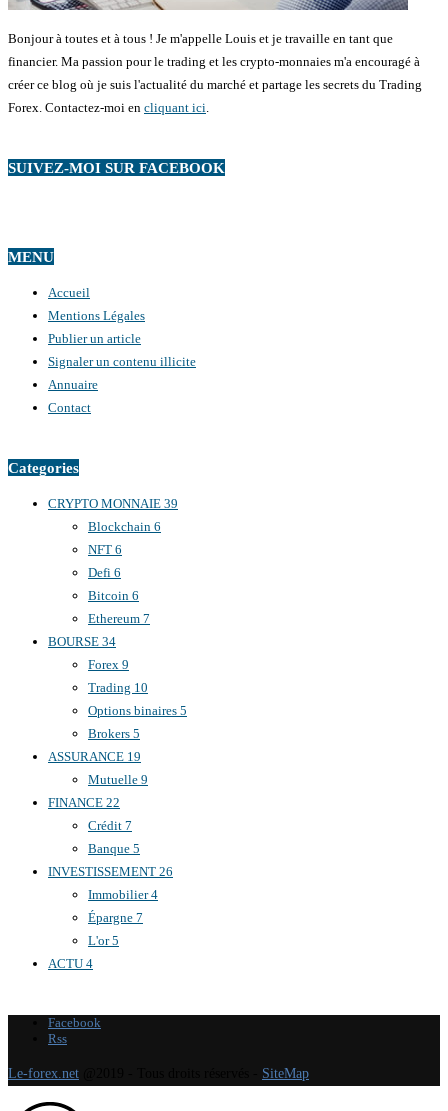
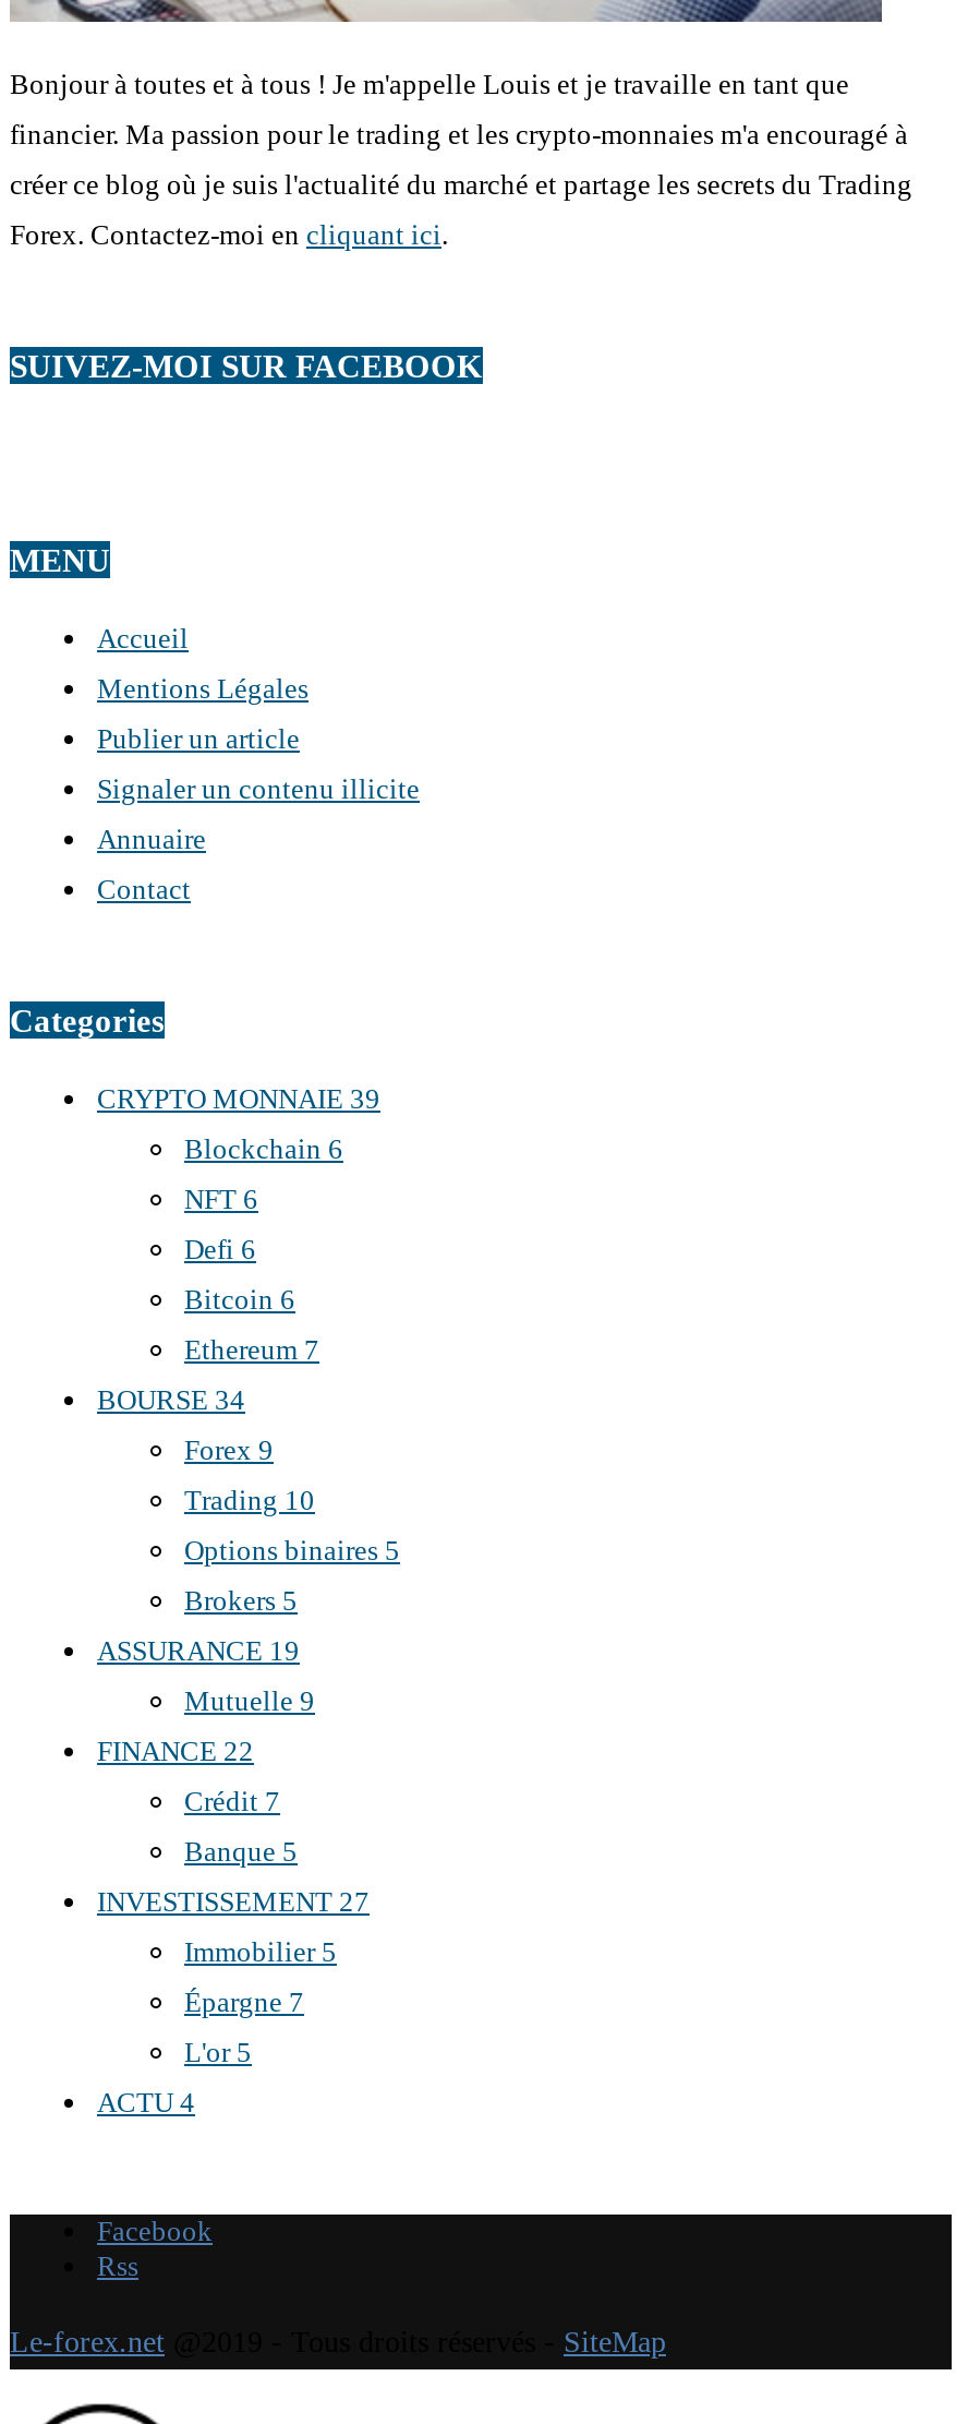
- INVESTISSEMENT 26
+ INVESTISSEMENT 27

- Immobilier 4
+ Immobilier 5
